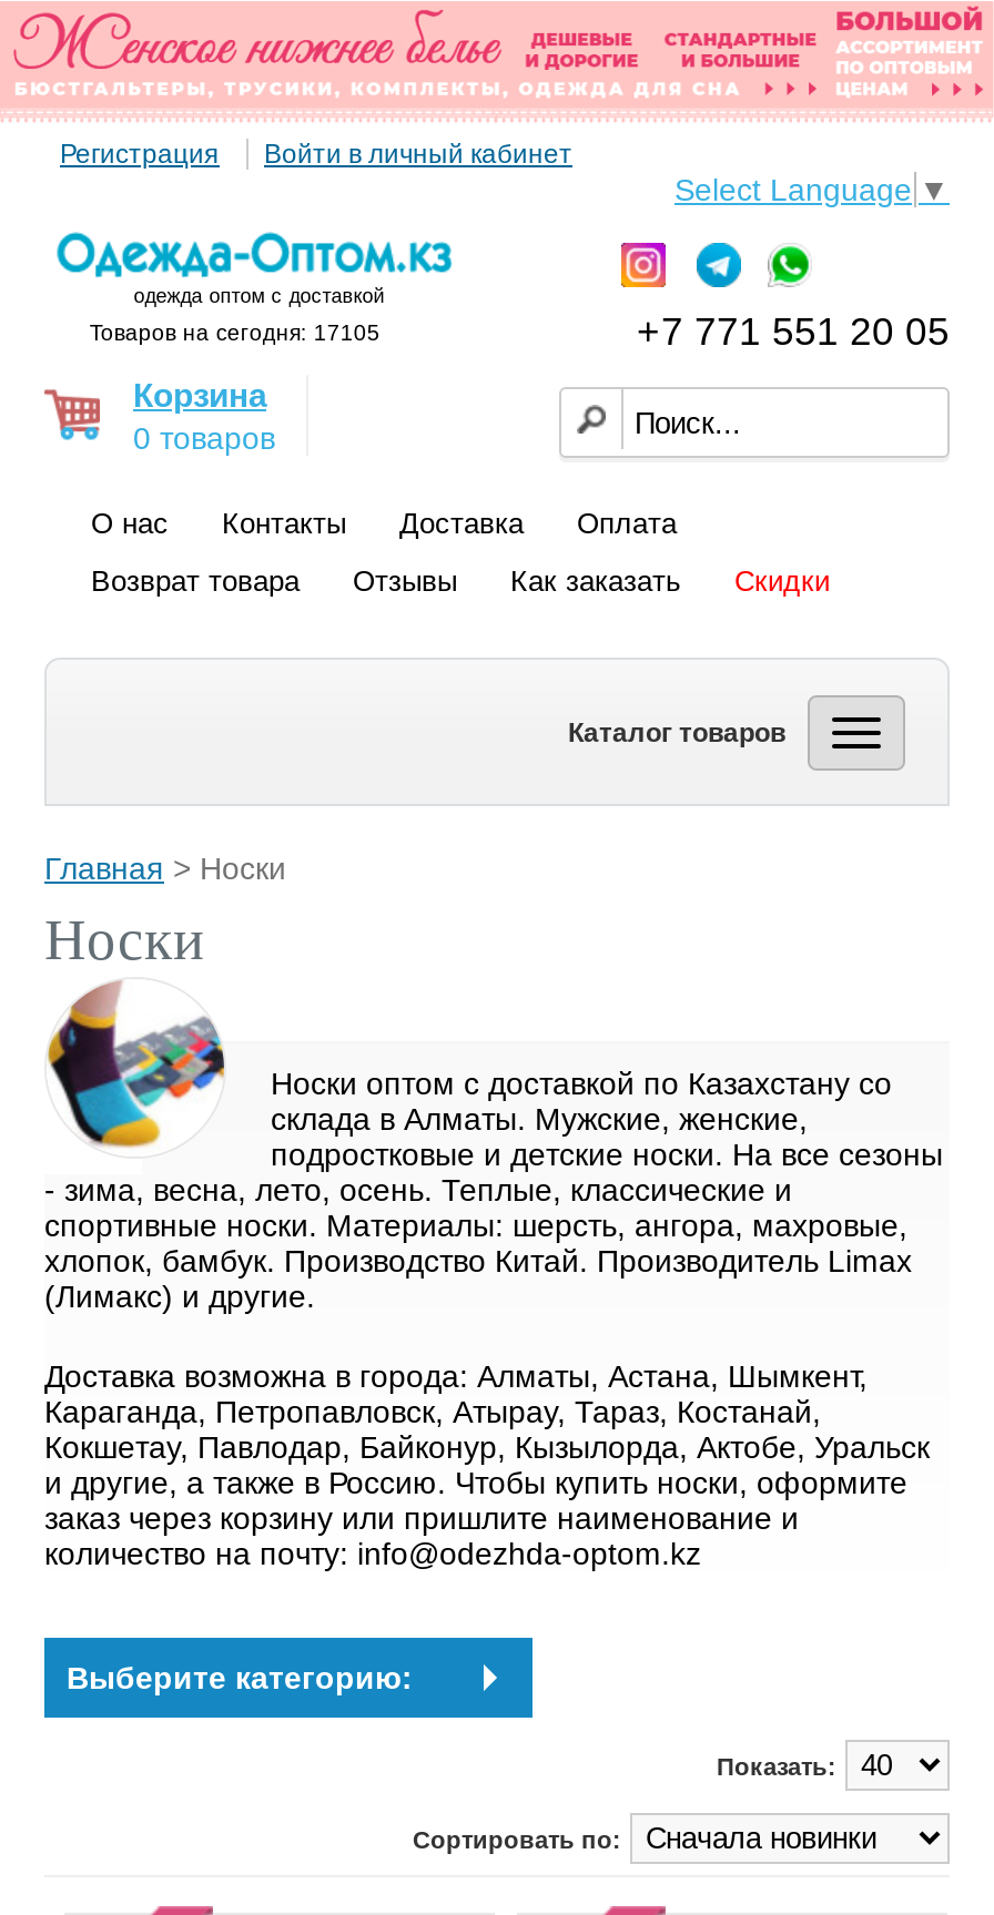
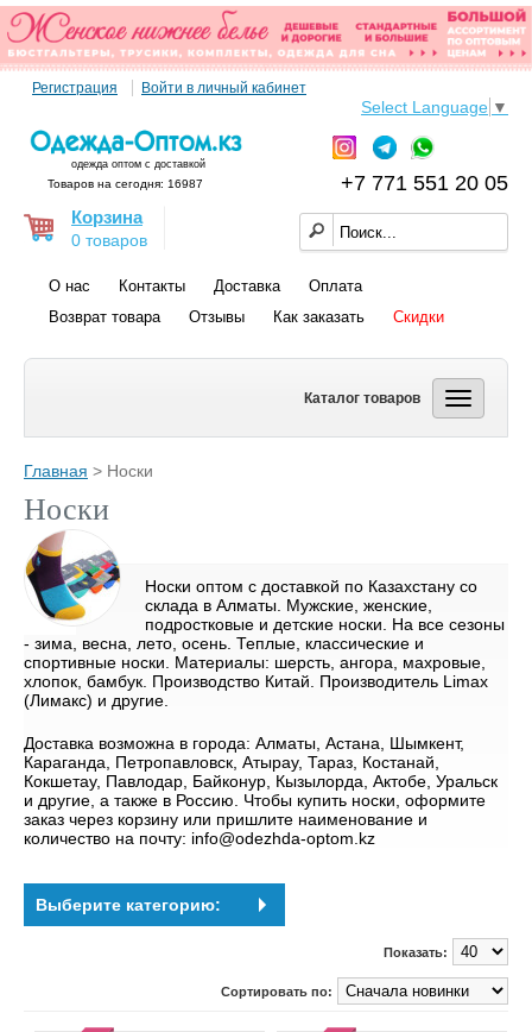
- Товаров на сегодня: 17105
+ Товаров на сегодня: 16987
